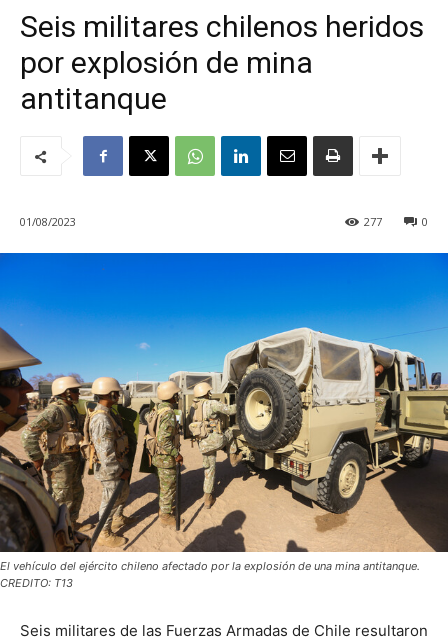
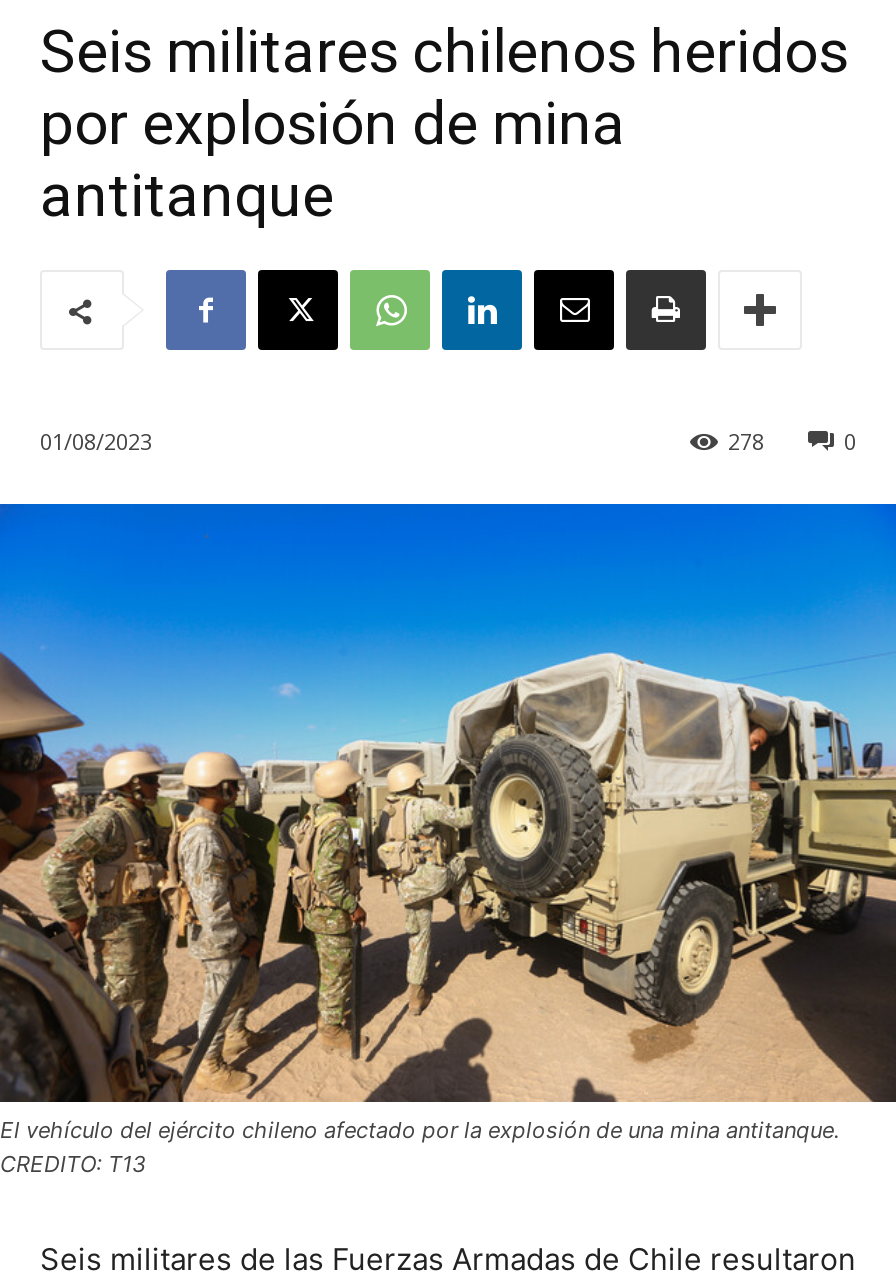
- 277
+ 278
